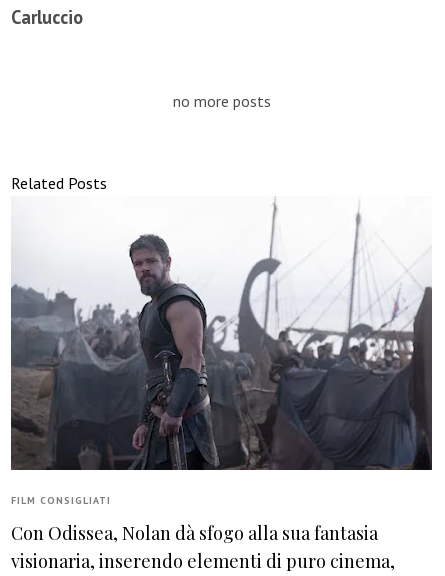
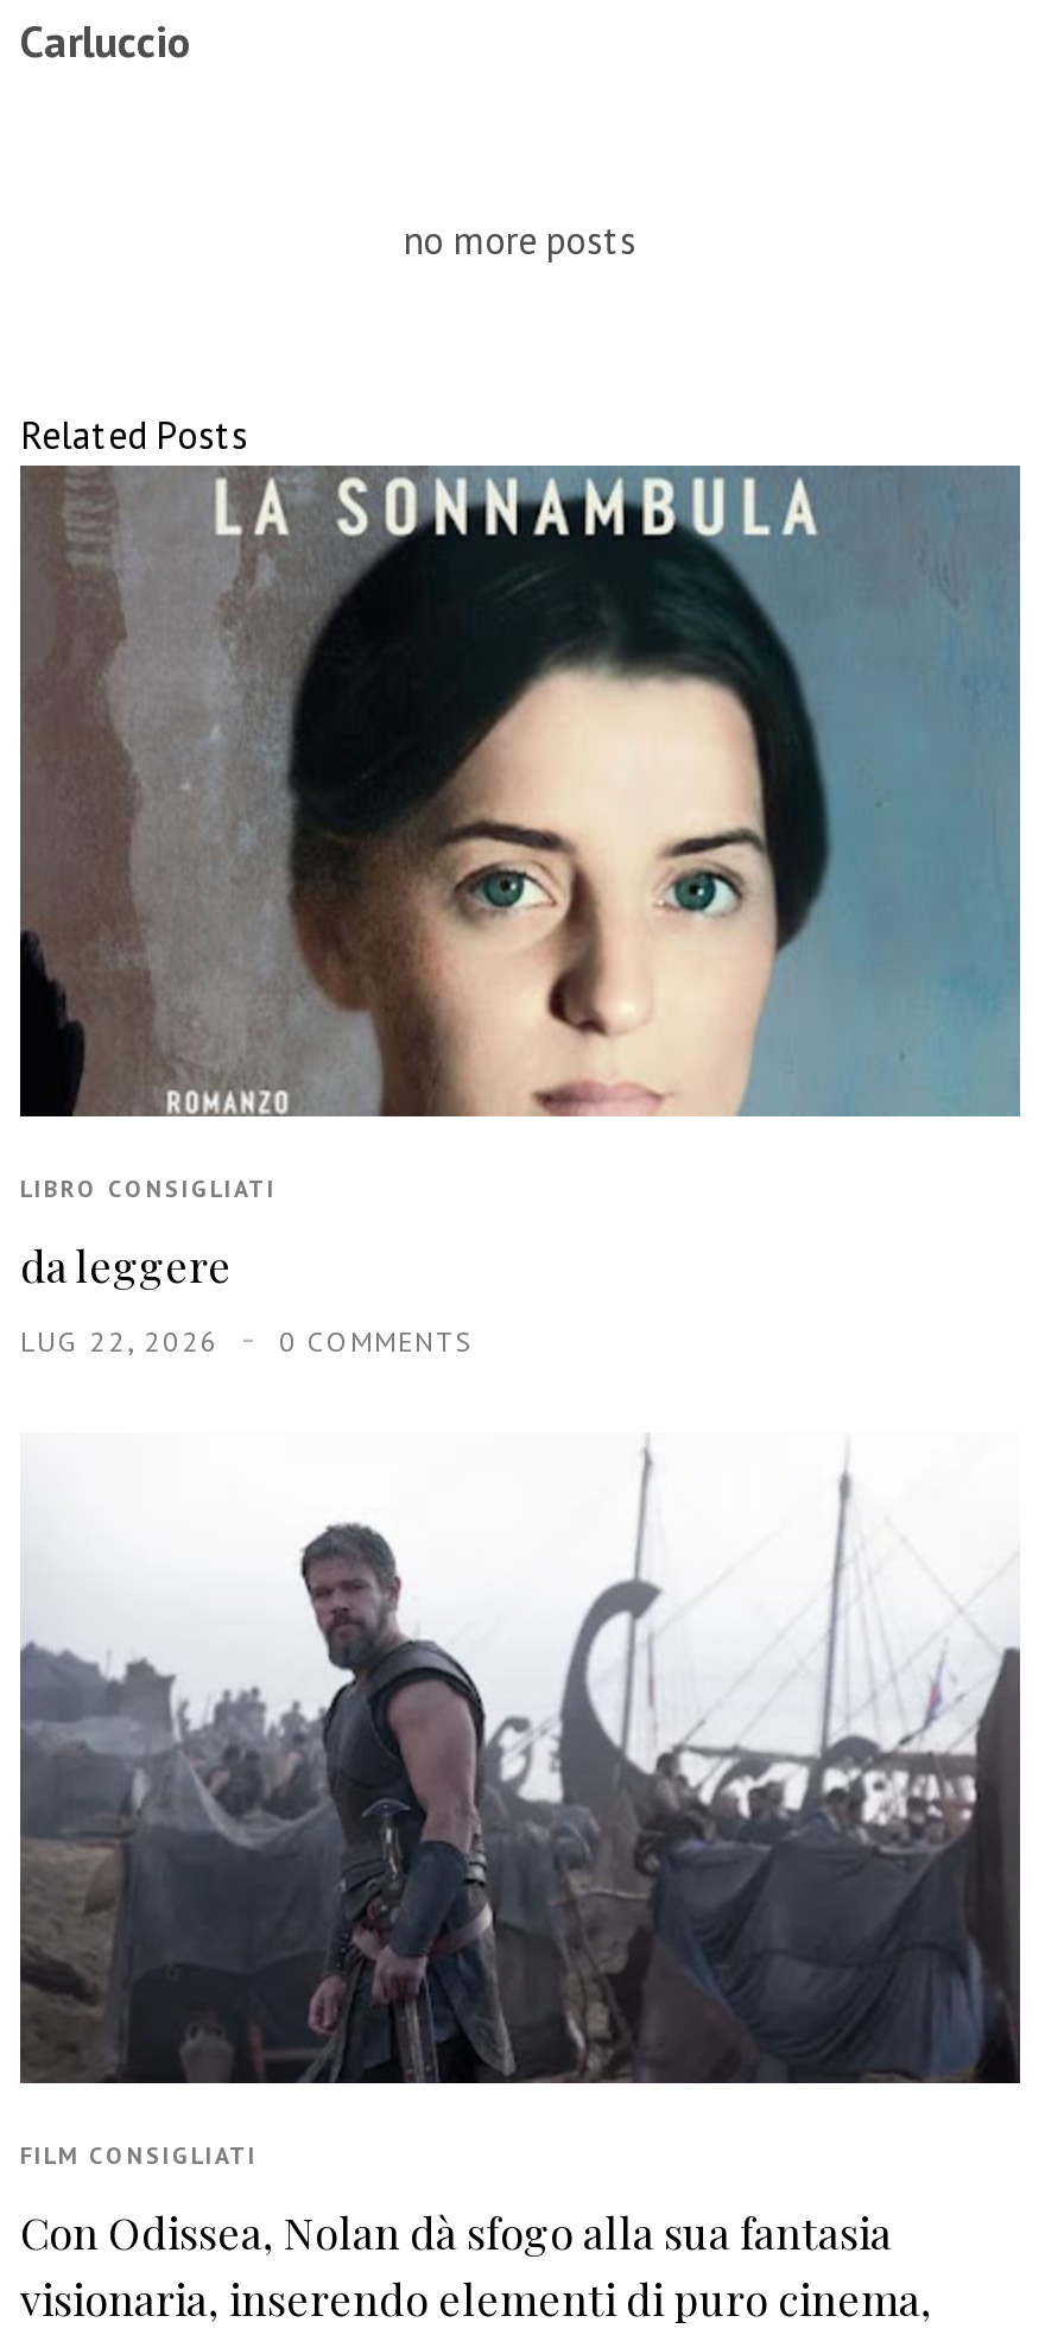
+ [image]
+ LIBRO CONSIGLIATI
+ da leggere
+ LUG 22, 2026
+ 0 COMMENTS
